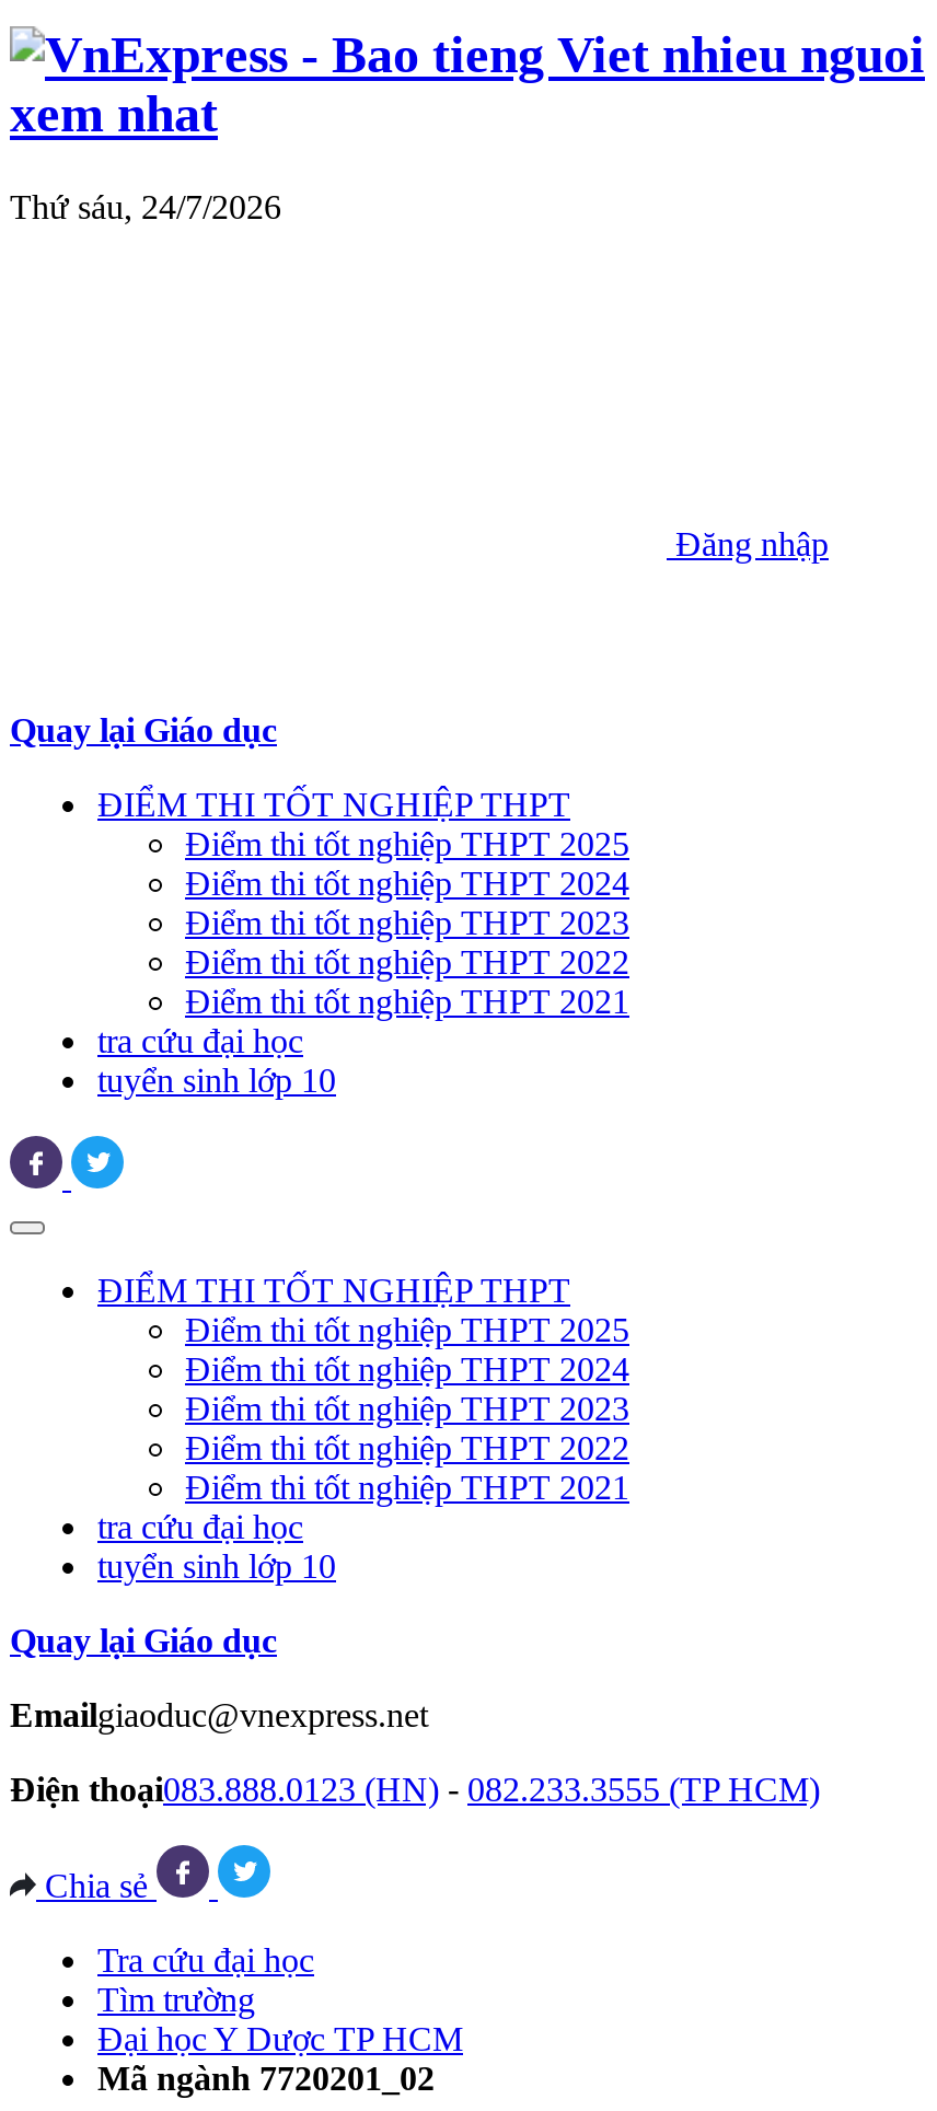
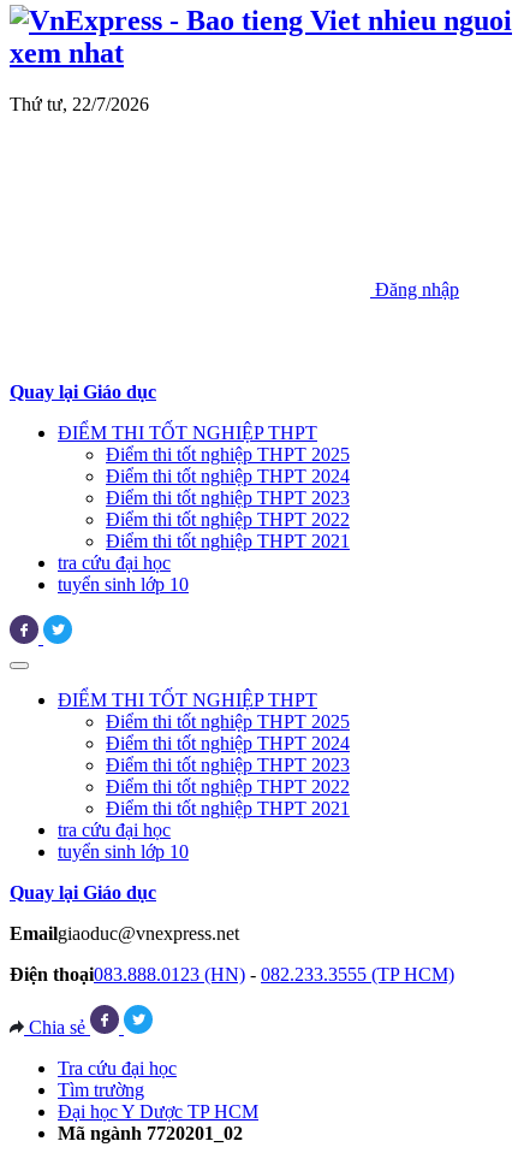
- Thứ sáu, 24/7/2026
+ Thứ tư, 22/7/2026
